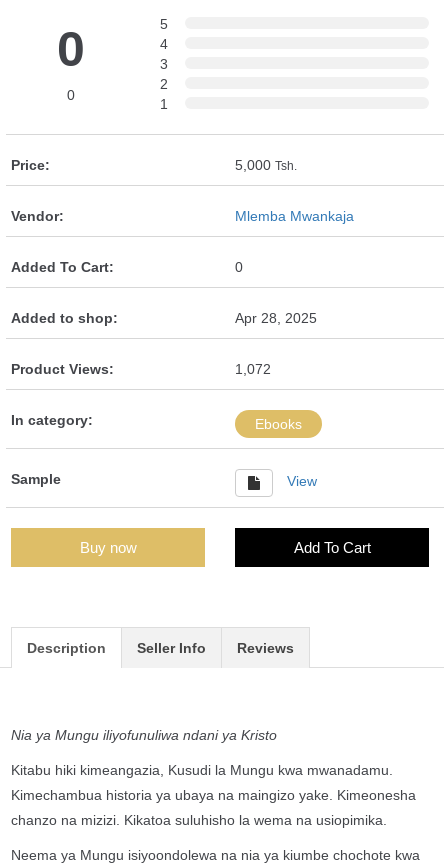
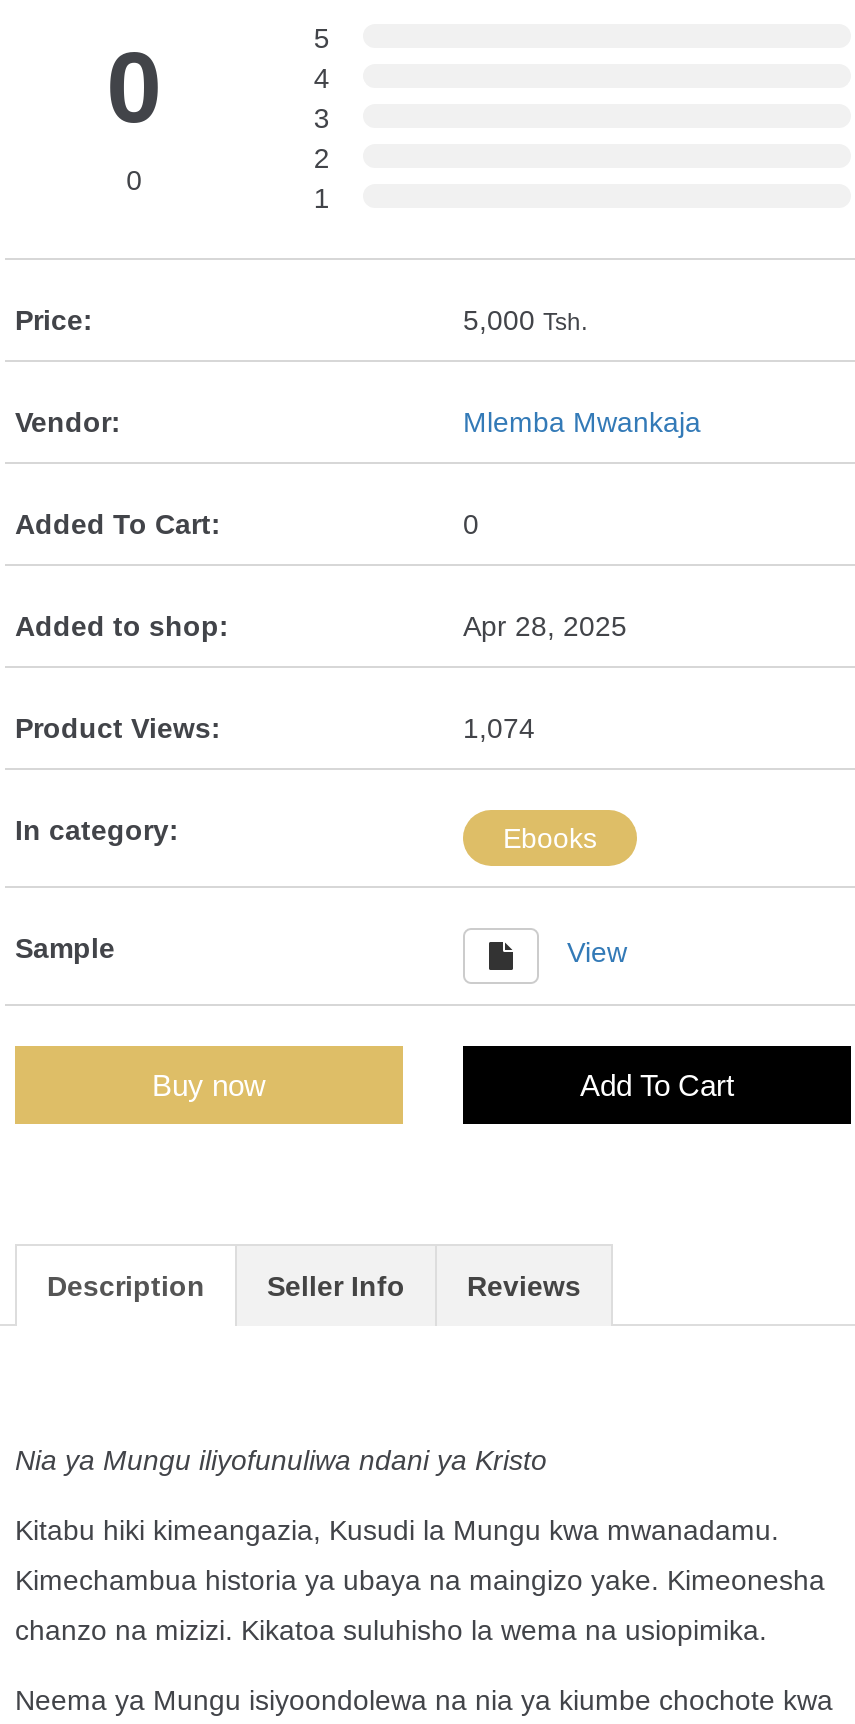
- 1,072
+ 1,074
